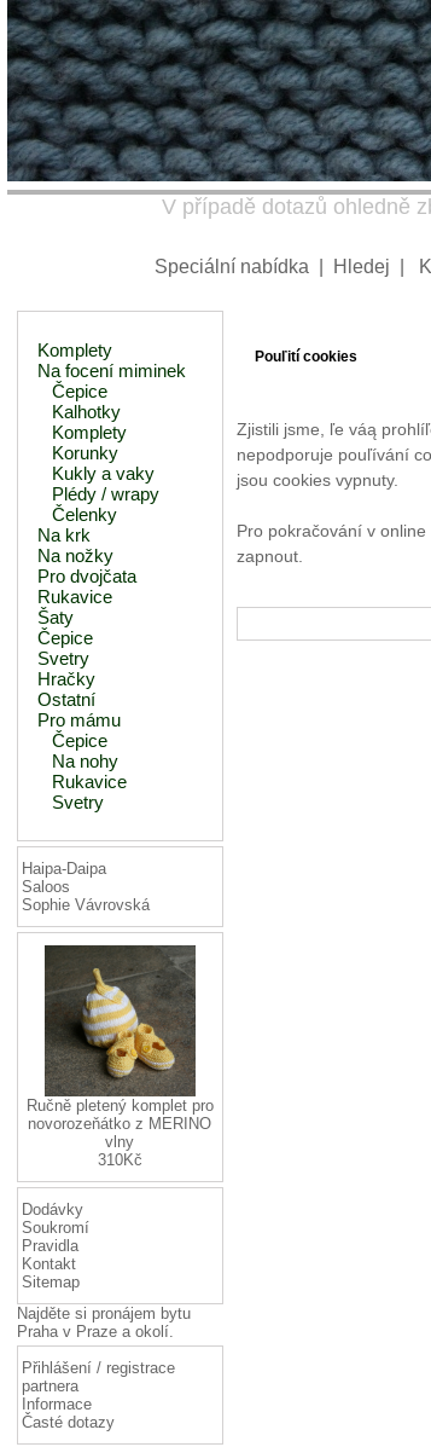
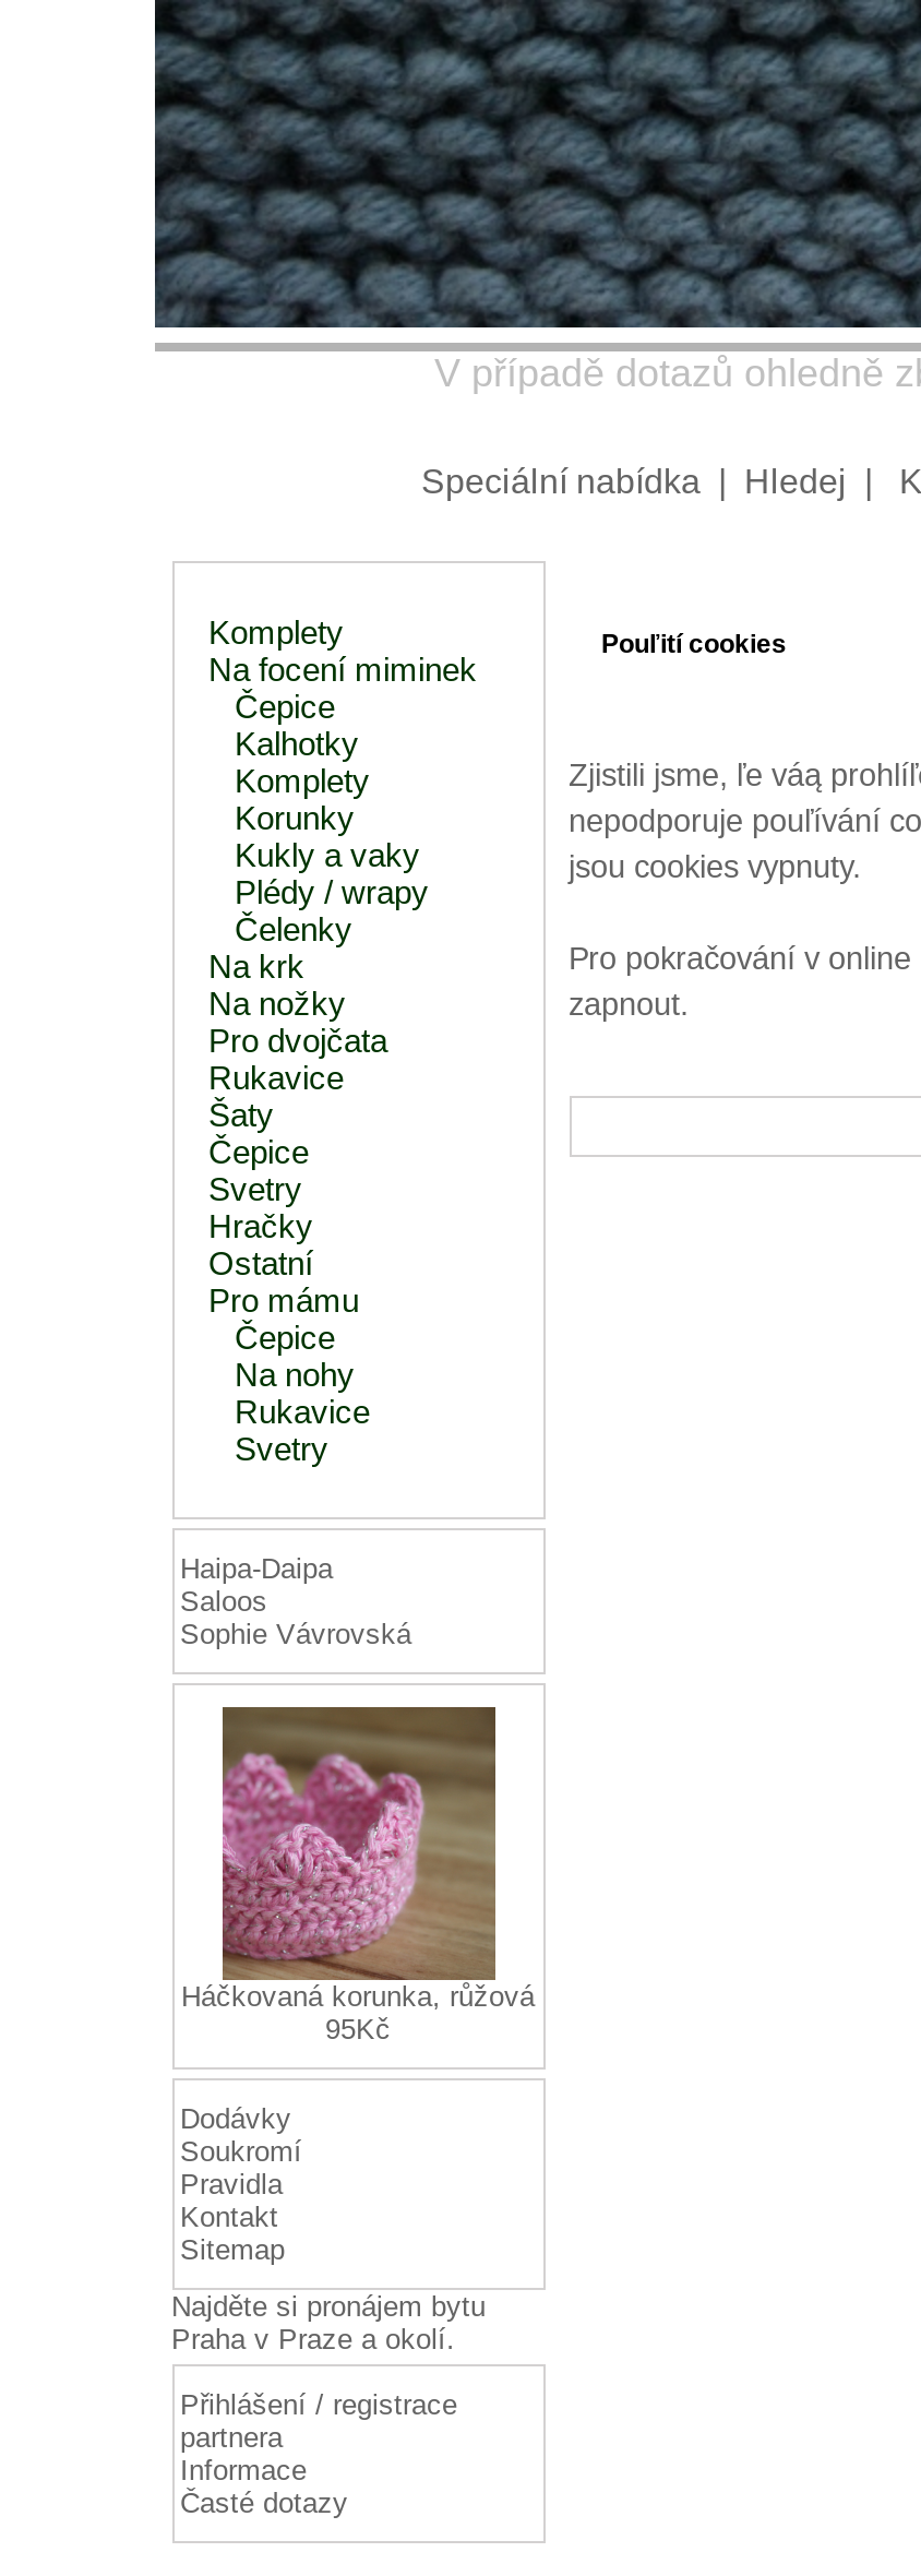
- [image]
- Ručně pletený komplet pro
- novorozeňátko z MERINO
- vlny
- 310Kč
+ [image]
+ Háčkovaná korunka, růžová
+ 95Kč
